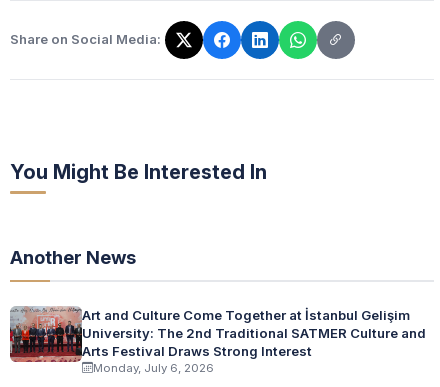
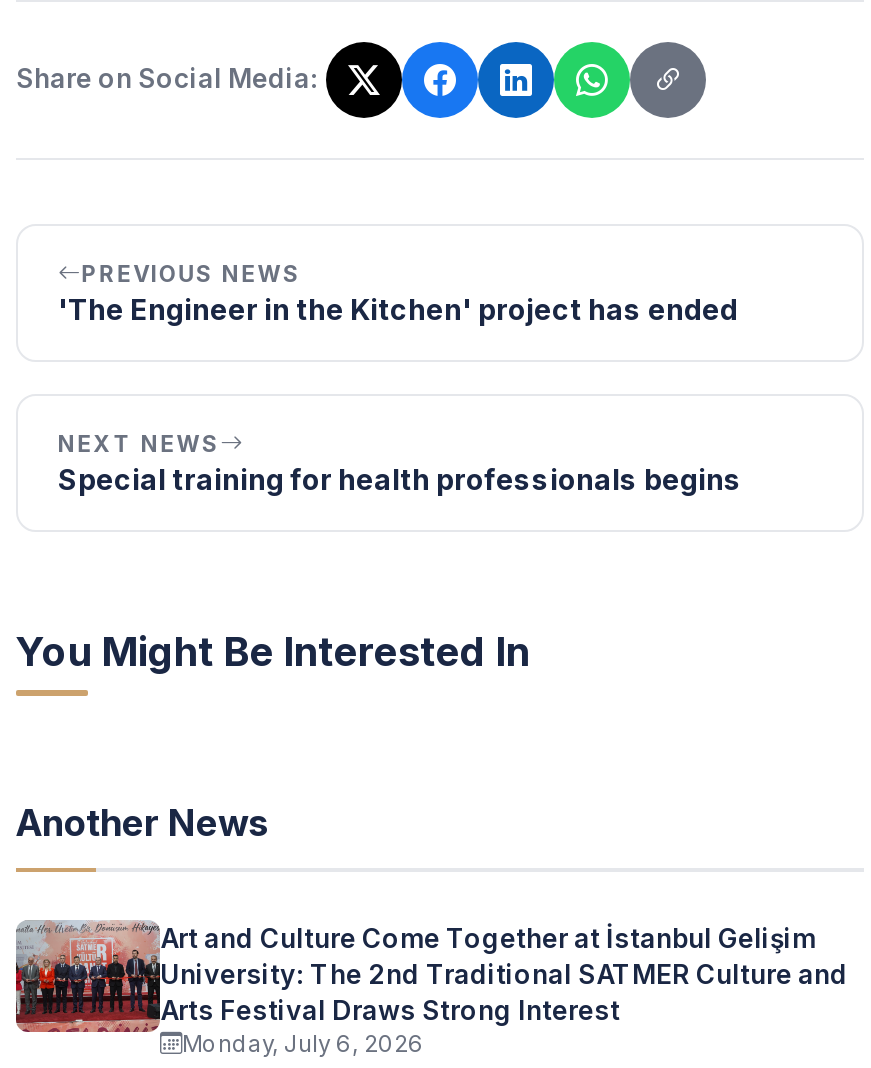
+ PREVIOUS NEWS
+ 'The Engineer in the Kitchen' project has ended

+ NEXT NEWS
+ Special training for health professionals begins
